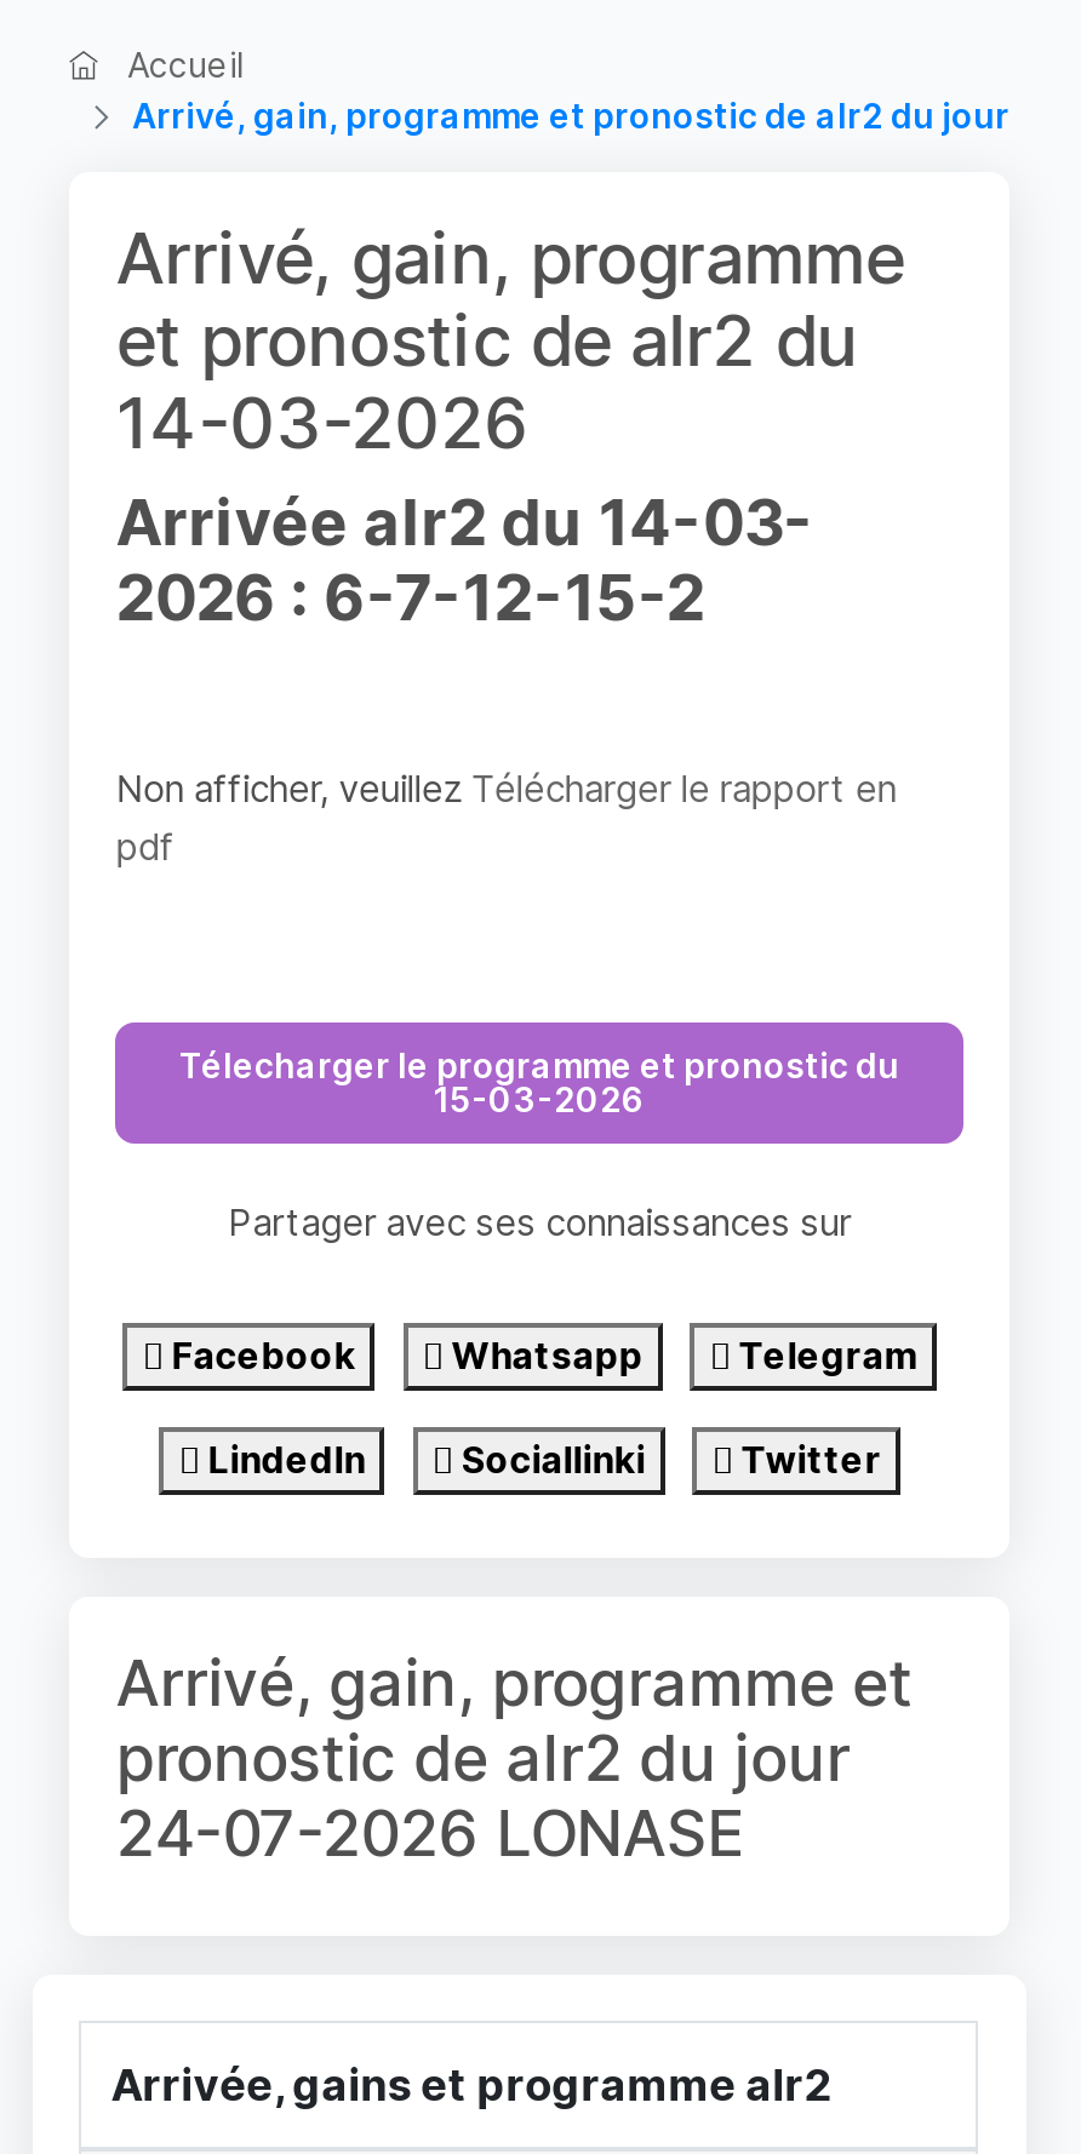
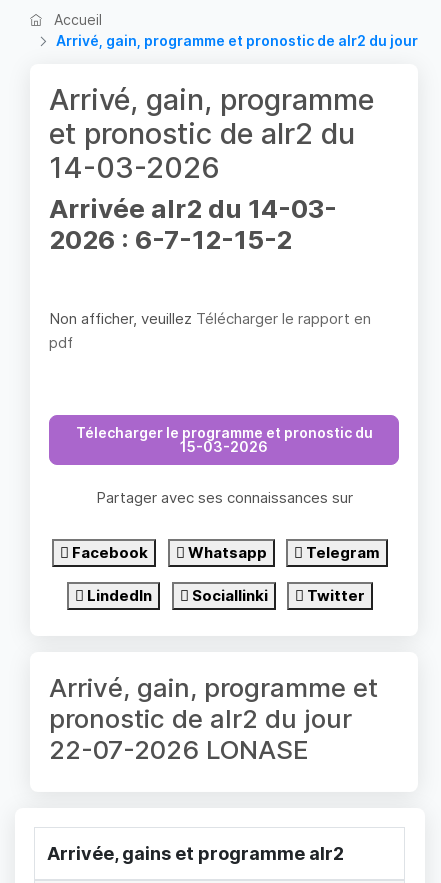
- 24-07-2026 LONASE
+ 22-07-2026 LONASE
